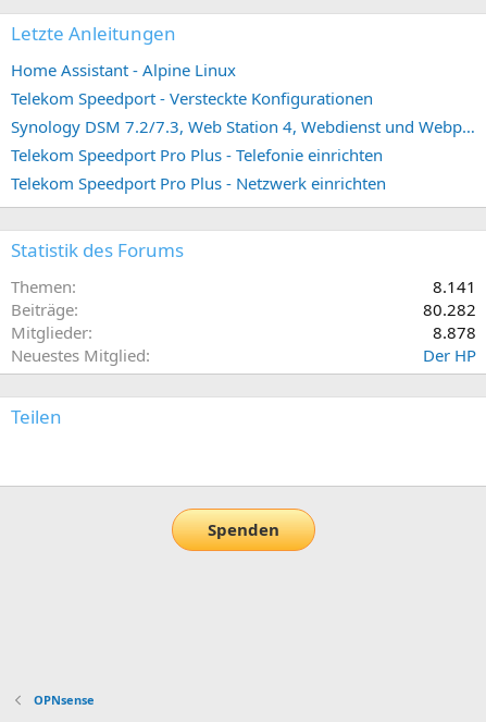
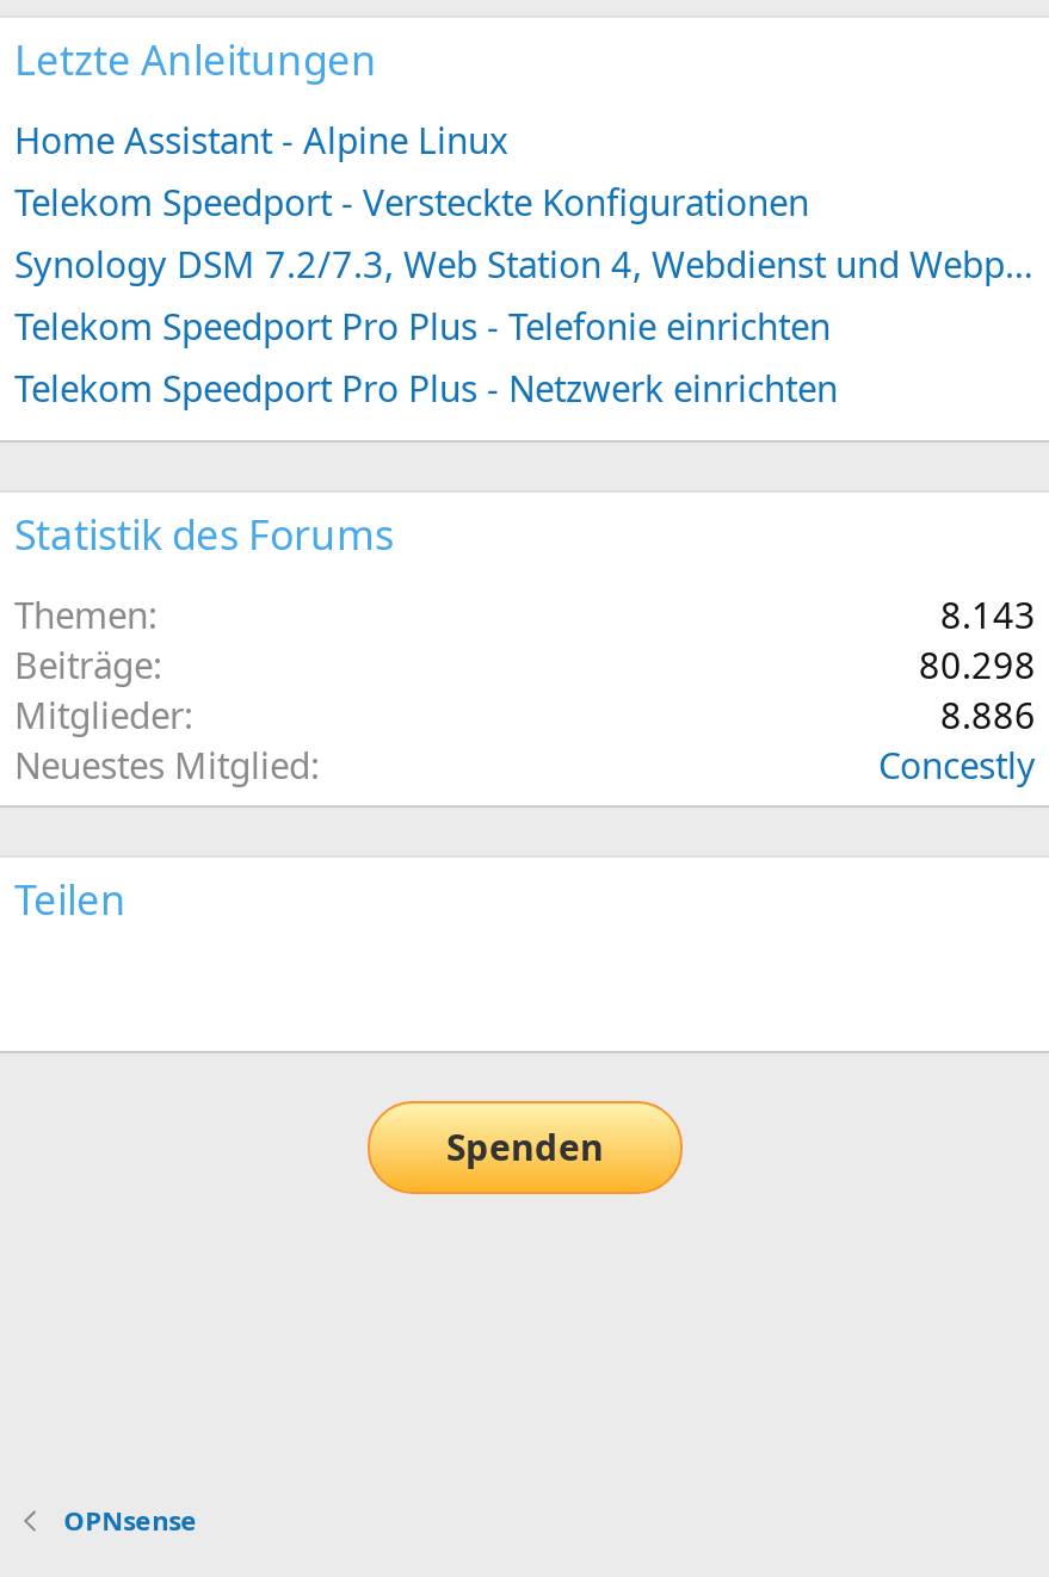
- 8.141
+ 8.143

- 80.282
+ 80.298

- 8.878
+ 8.886

- Der HP
+ Concestly
